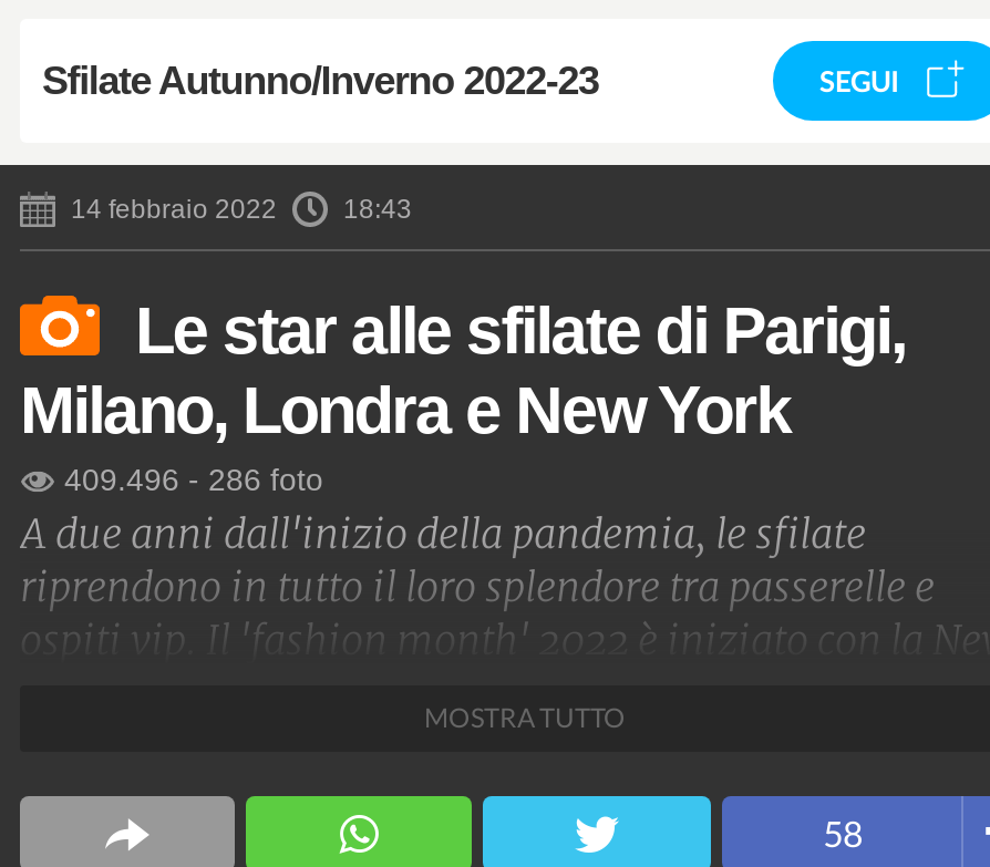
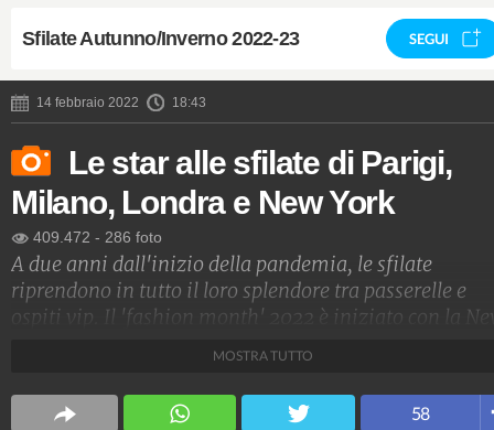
- 409.496 - 286 foto
+ 409.472 - 286 foto
